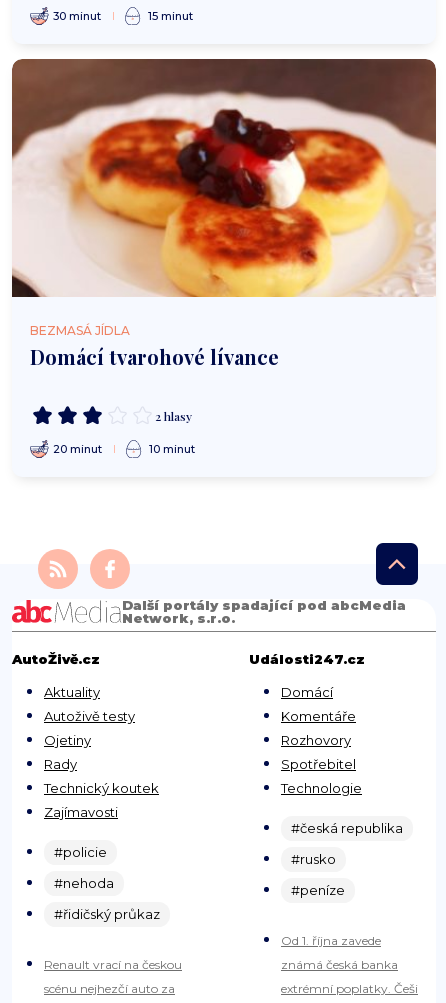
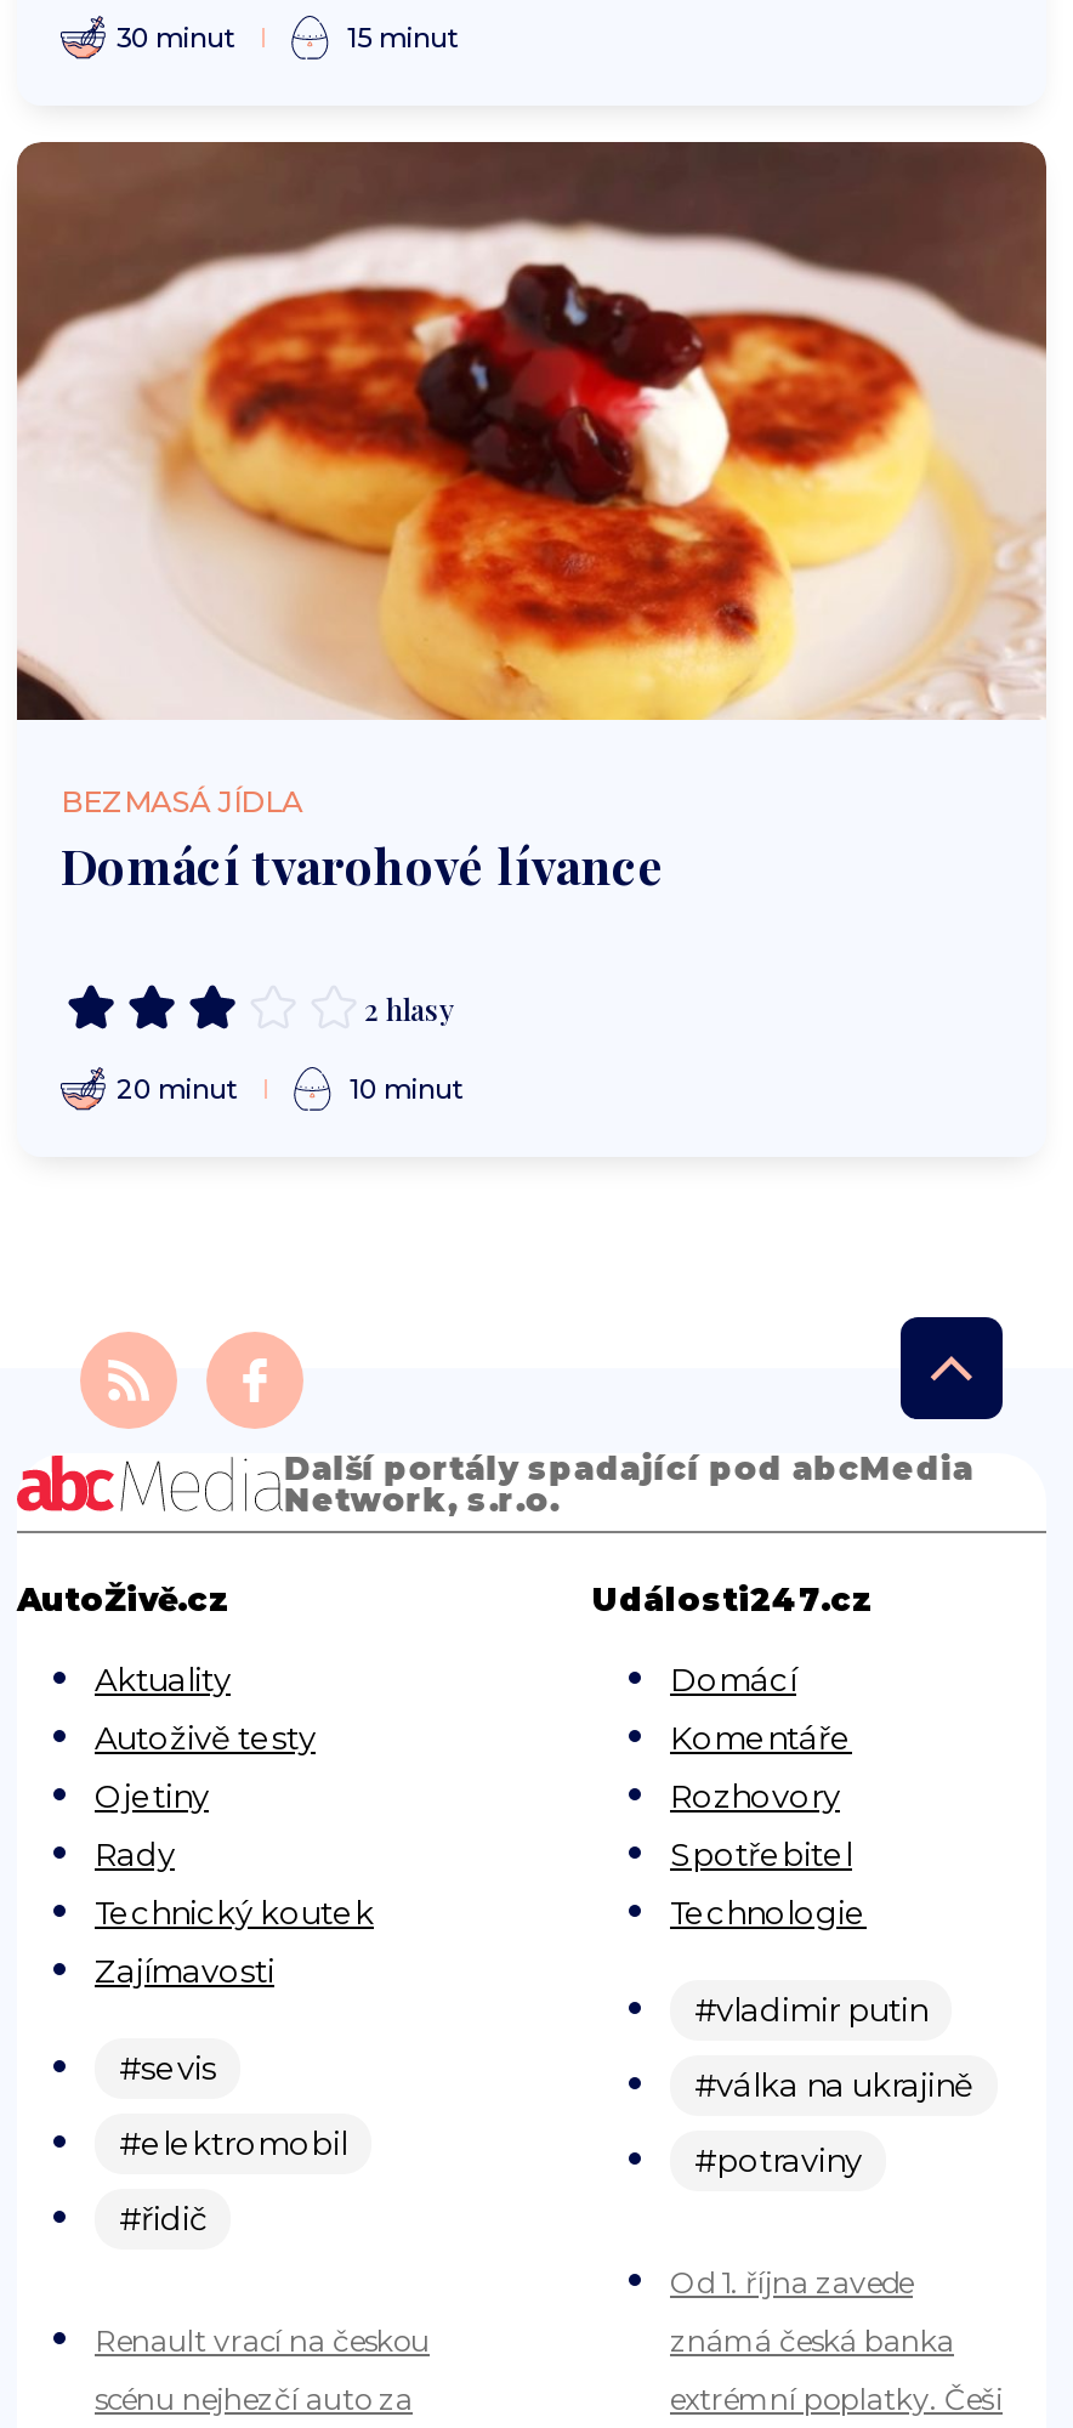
- #česká republika
+ #vladimir putin

- #policie
+ #sevis

- #rusko
+ #válka na ukrajině

- #nehoda
+ #elektromobil

- #peníze
+ #potraviny

- #řidičský průkaz
+ #řidič
